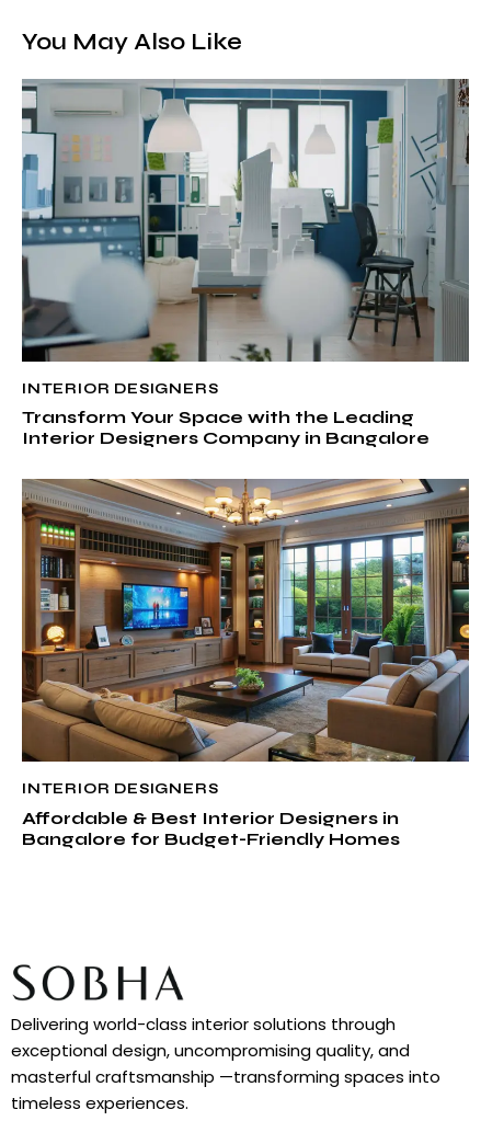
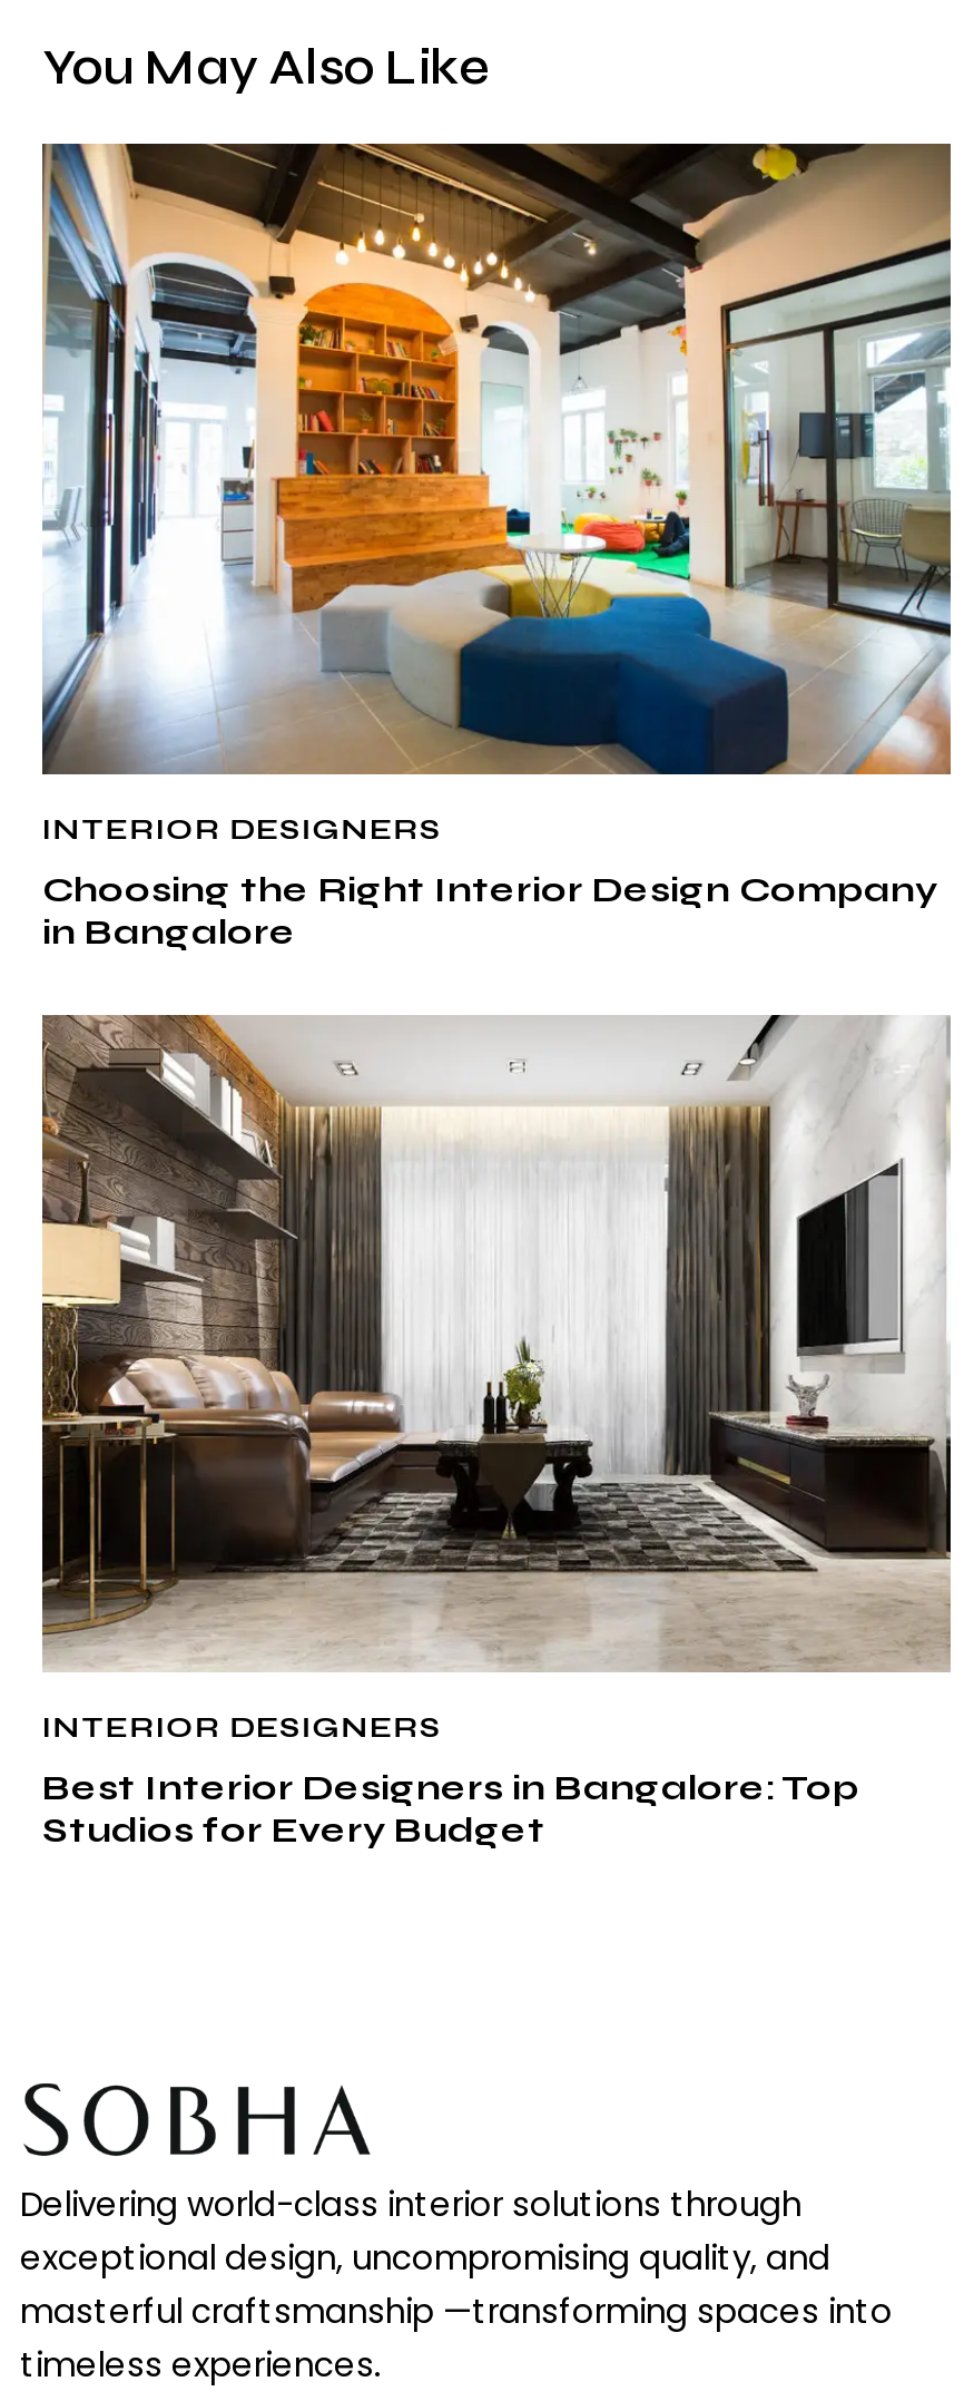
- [image]
+ [image]

- Transform Your Space with the Leading
- Interior Designers Company in Bangalore
+ Choosing the Right Interior Design Company
+ in Bangalore

- [image]
+ [image]

- Affordable & Best Interior Designers in
- Bangalore for Budget-Friendly Homes
+ Best Interior Designers in Bangalore: Top
+ Studios for Every Budget
